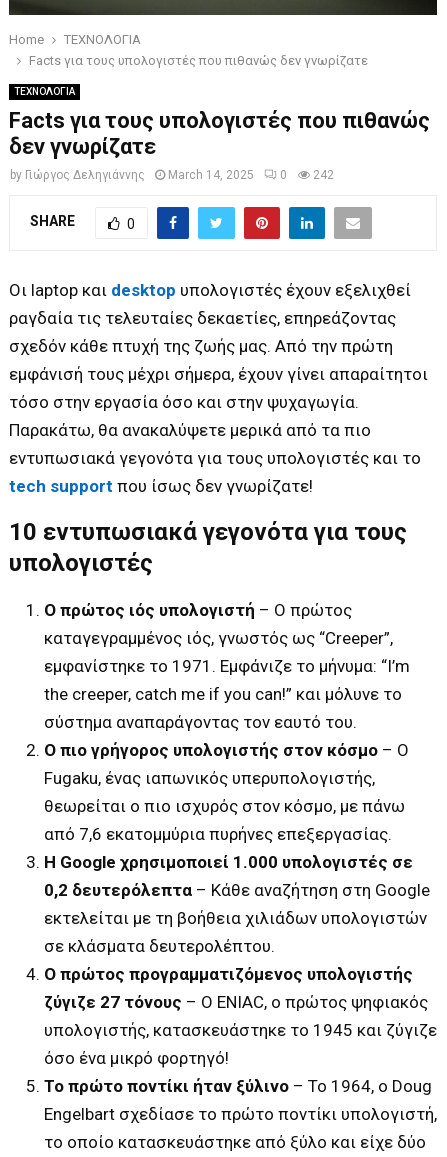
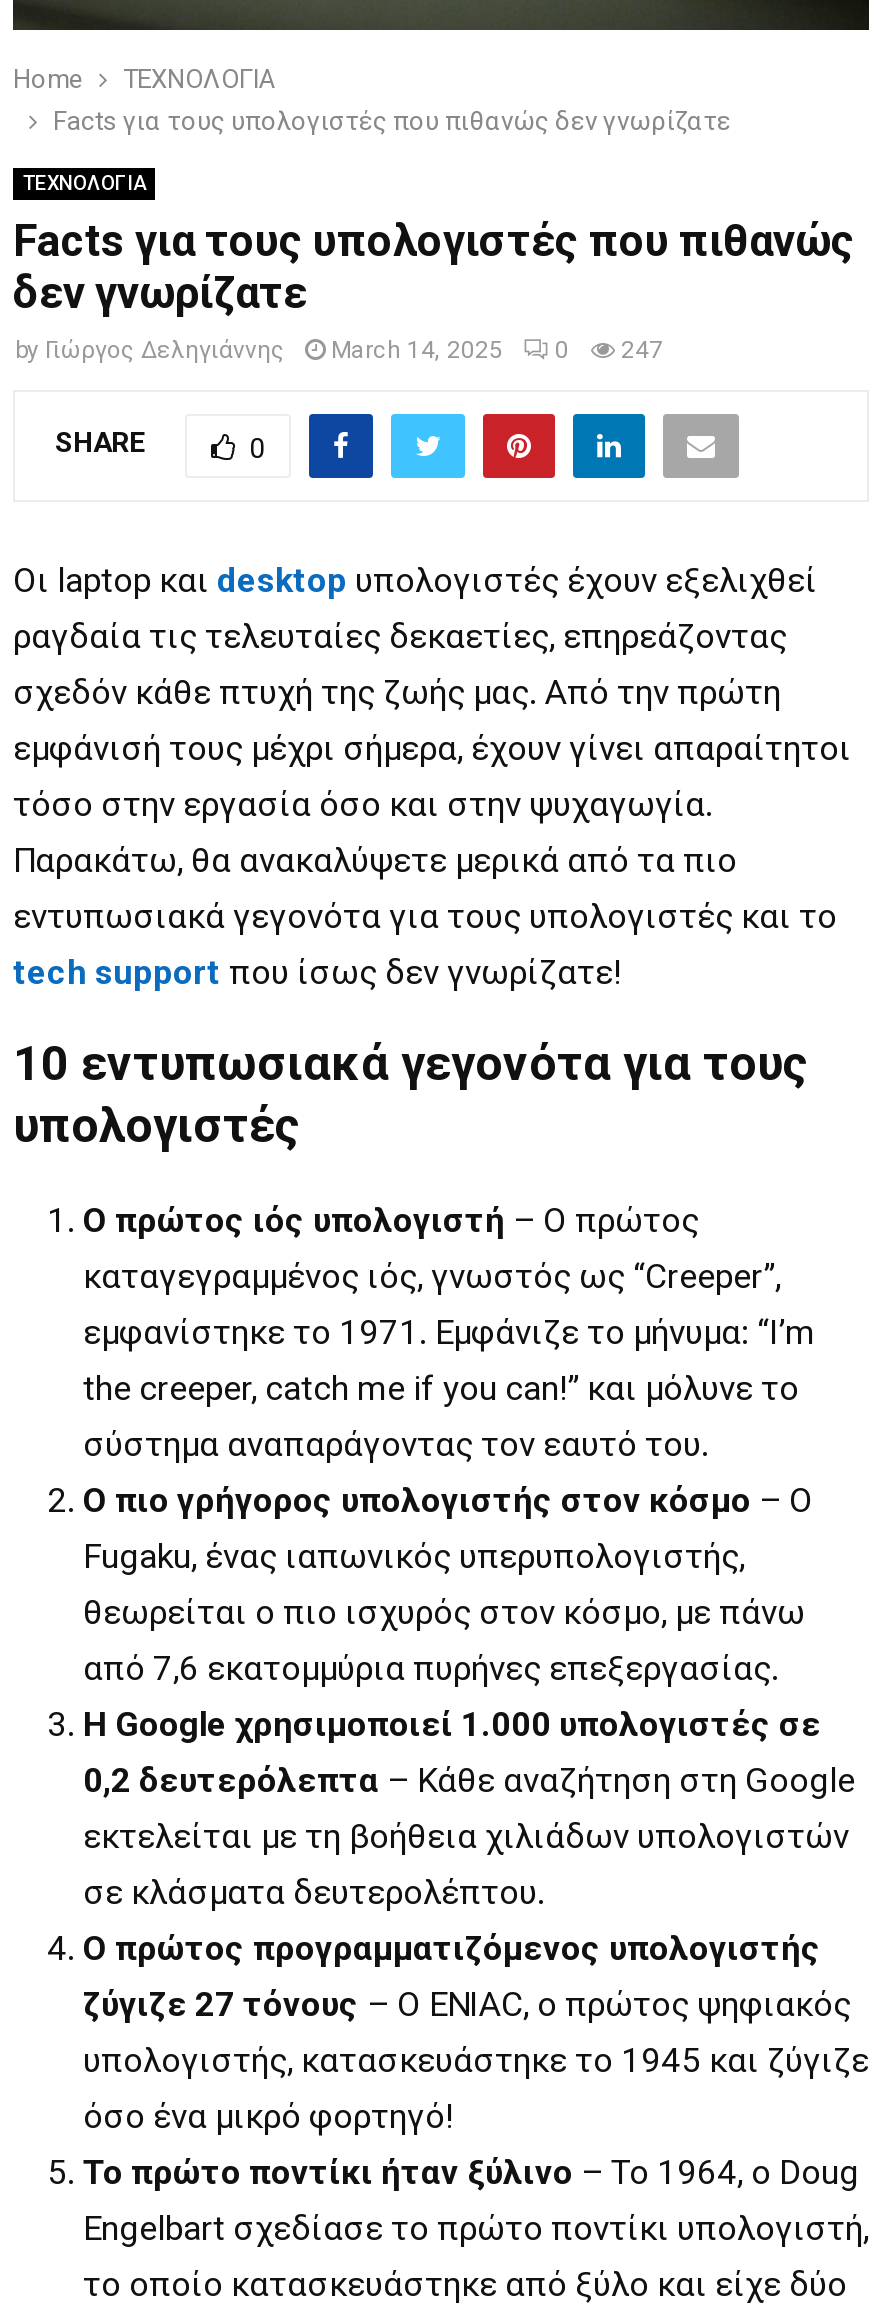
- by Γιώργος Δεληγιάννης March 14, 2025 0 242
+ by Γιώργος Δεληγιάννης March 14, 2025 0 247
